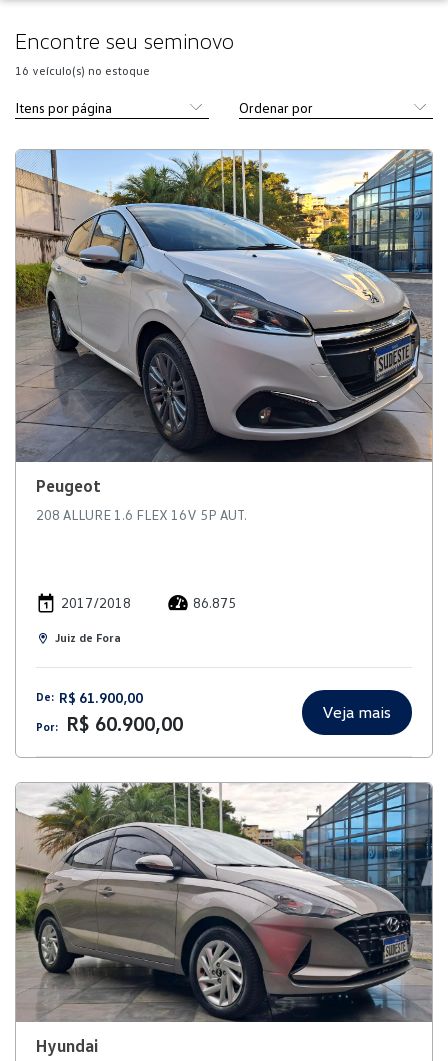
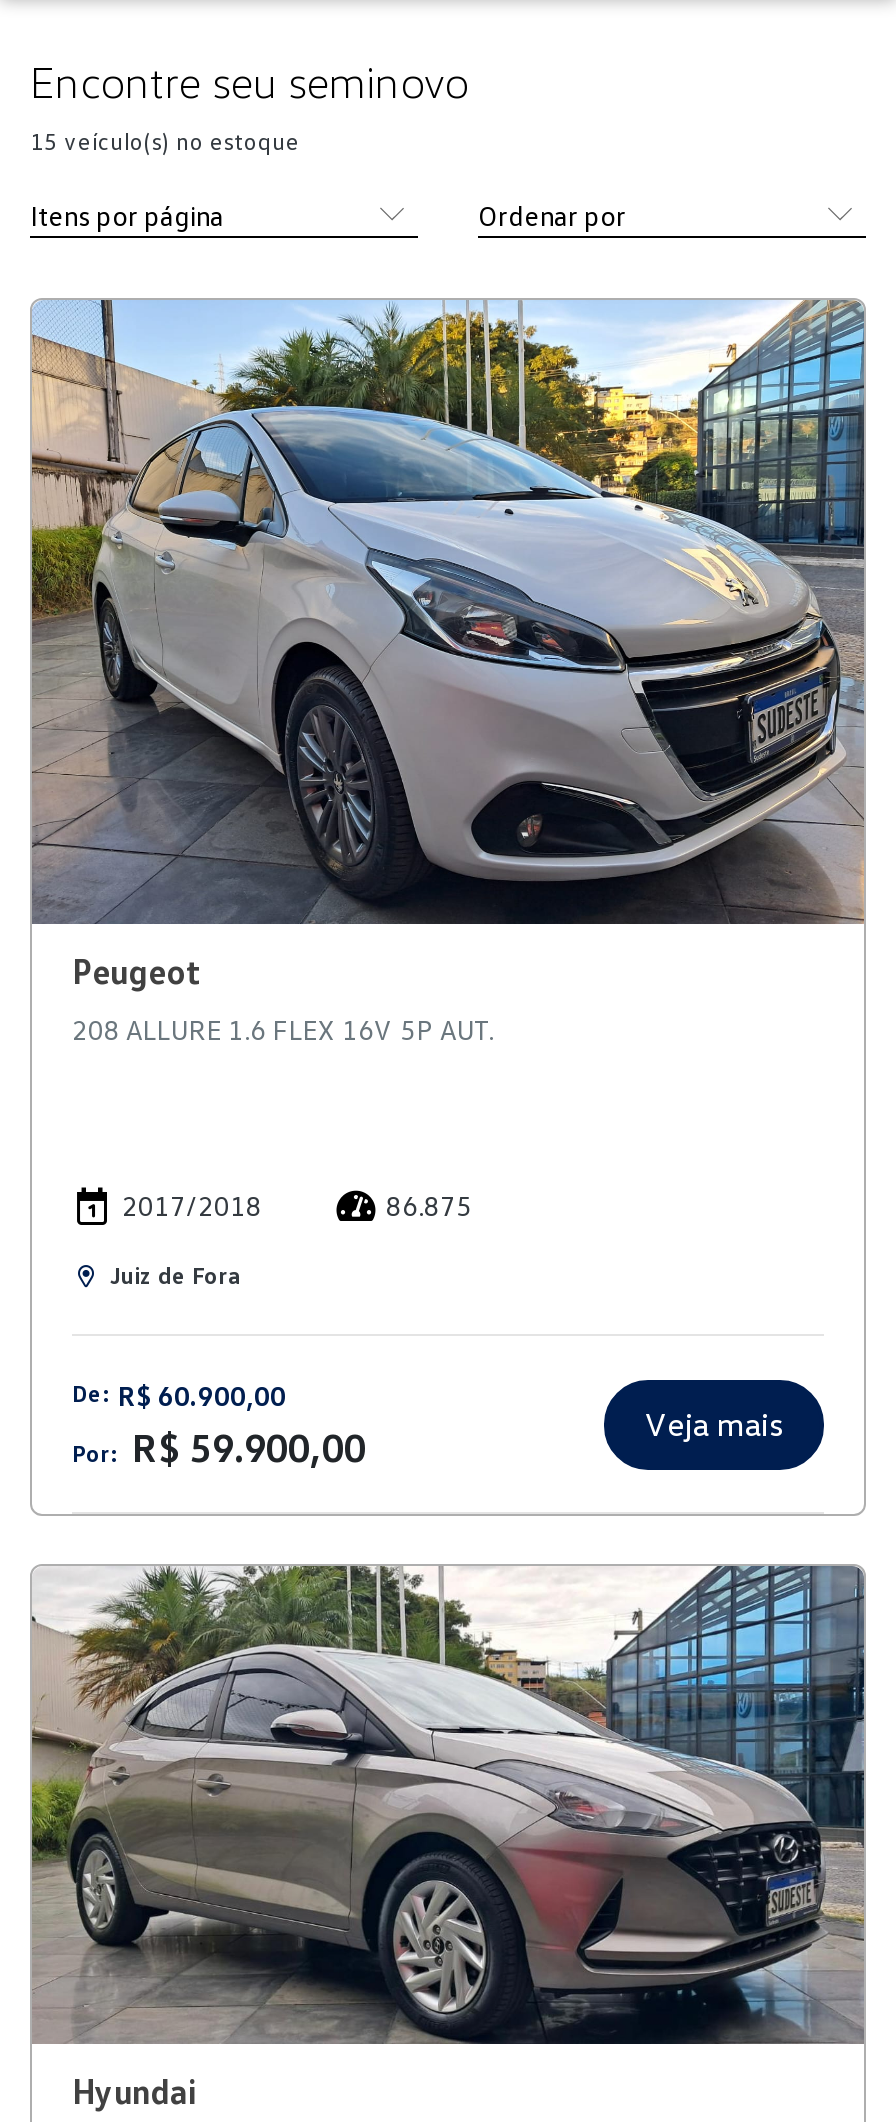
- 16 veículo(s) no estoque
+ 15 veículo(s) no estoque

- De: R$ 61.900,00
+ De: R$ 60.900,00

- Por: R$ 60.900,00
+ Por: R$ 59.900,00
